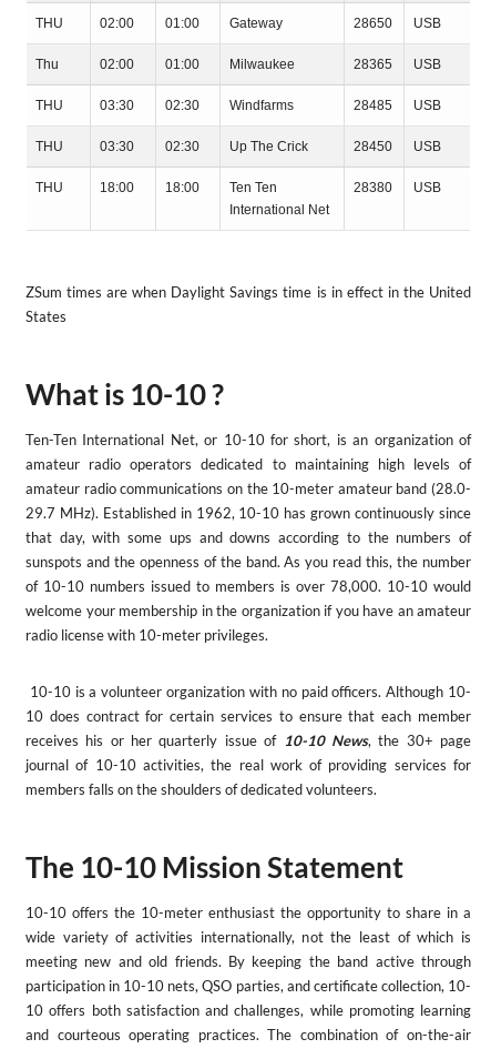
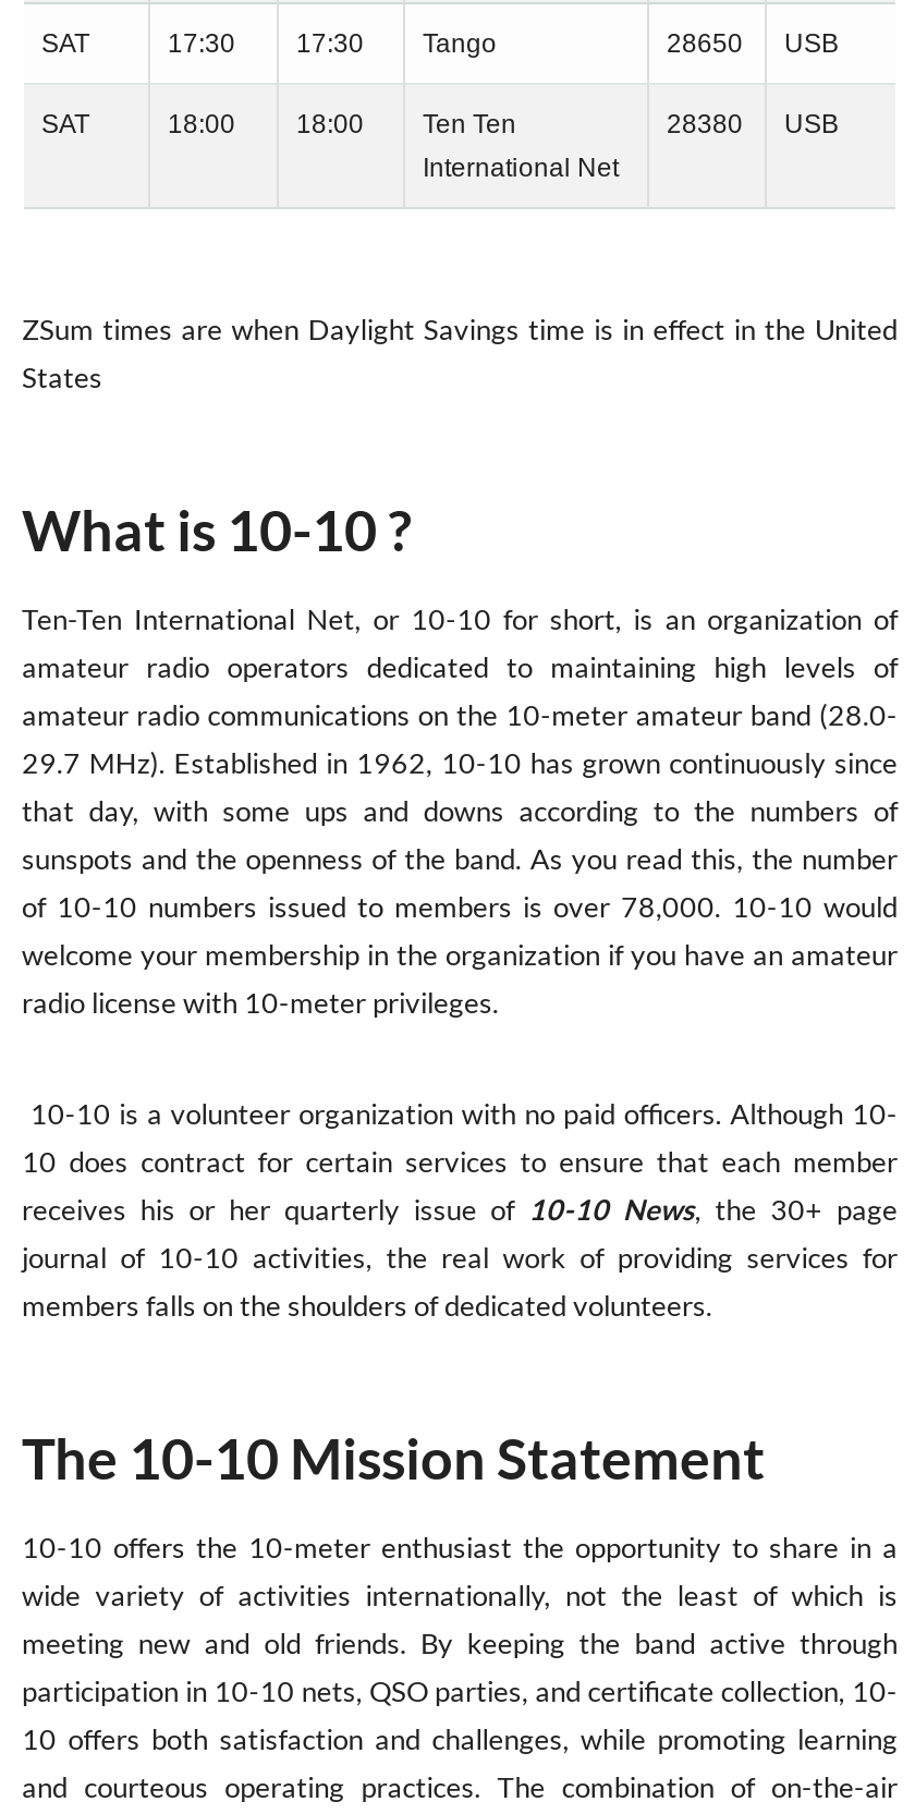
- THU
- 02:00
- 01:00
- Gateway
+ SAT
+ 17:30
+ 17:30
+ Tango

- Thu
- 02:00
- 01:00
- Milwaukee
- 28365
- USB
- THU
- 03:30
- 02:30
- Windfarms
- 28485
- USB
- THU
- 03:30
- 02:30
- Up The Crick
- 28450
- USB
- THU
+ SAT
